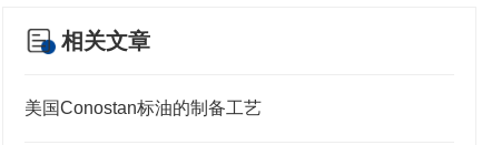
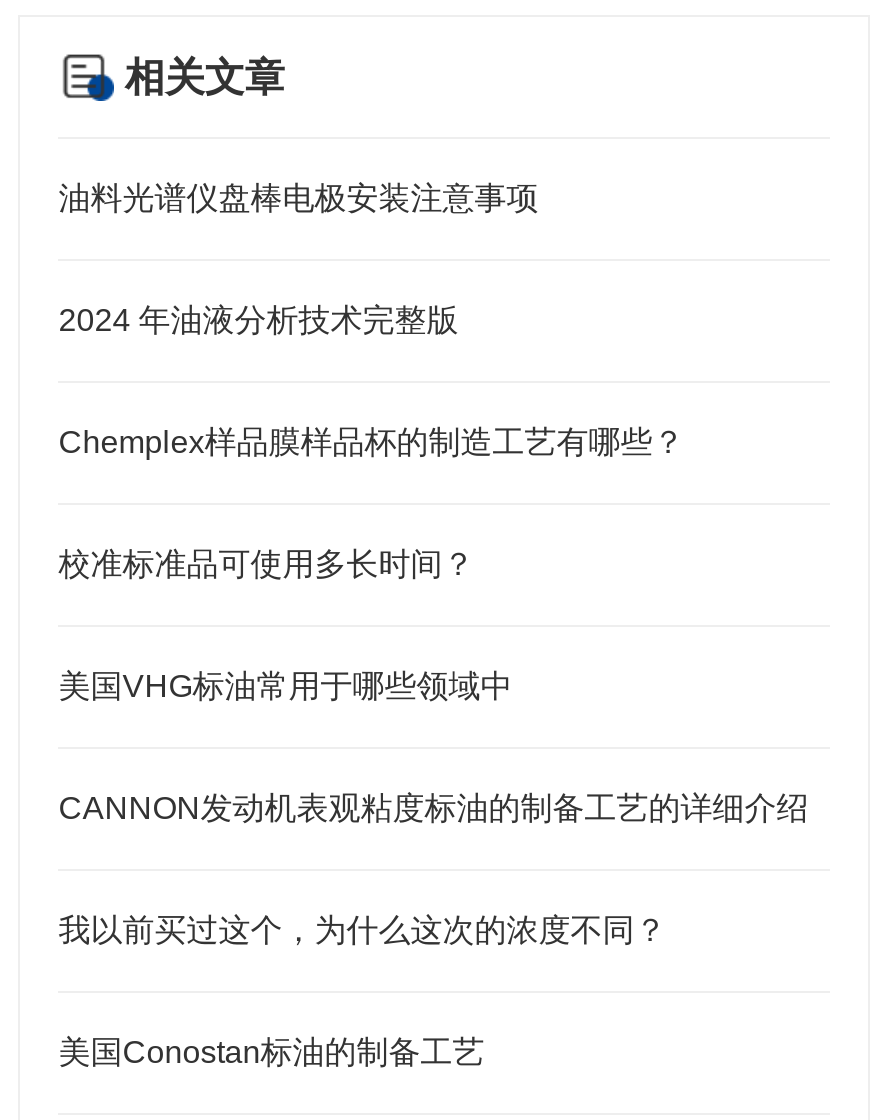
+ 油料光谱仪盘棒电极安装注意事项

+ 2024 年油液分析技术完整版

+ Chemplex样品膜样品杯的制造工艺有哪些？

+ 校准标准品可使用多长时间？

+ 美国VHG标油常用于哪些领域中

+ CANNON发动机表观粘度标油的制备工艺的详细介绍

+ 我以前买过这个，为什么这次的浓度不同？
